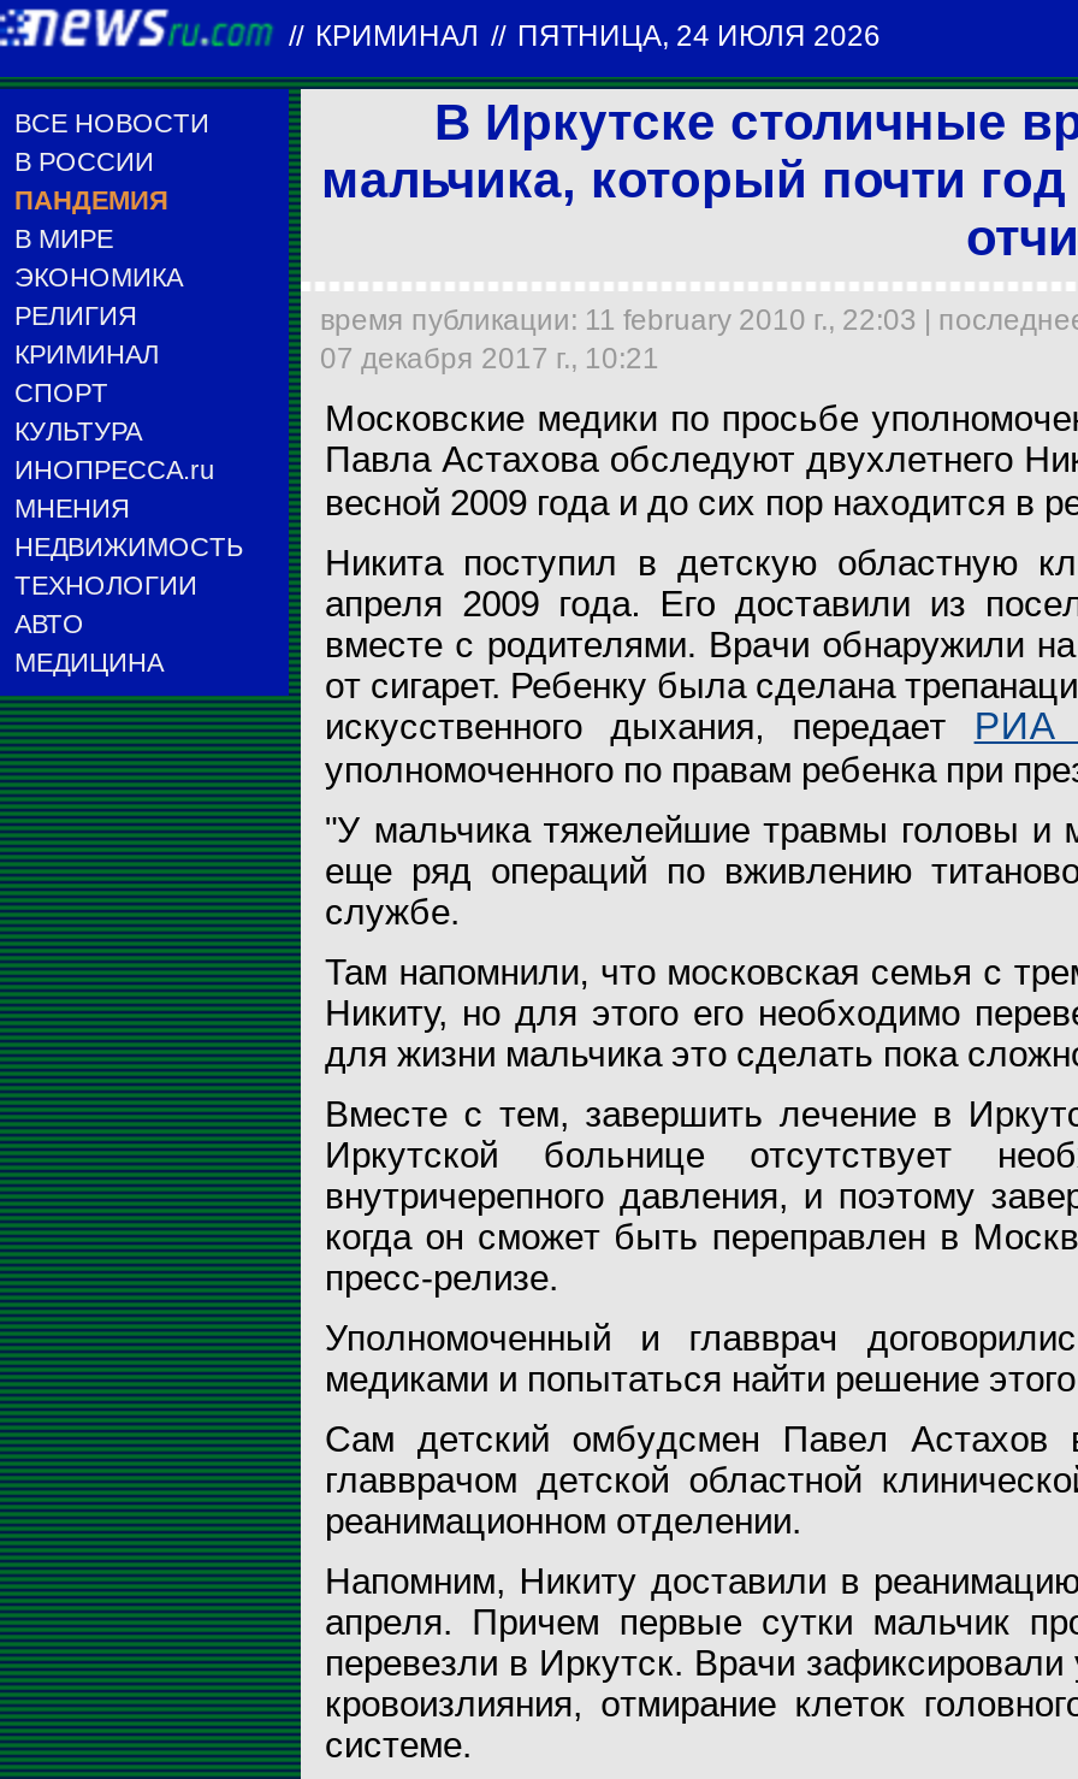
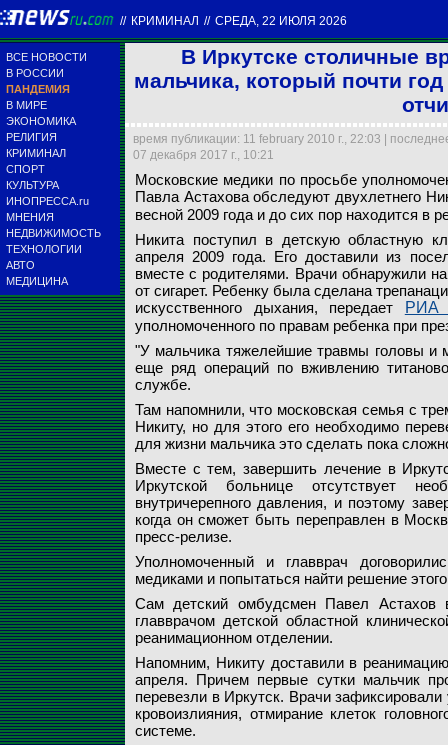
- // КРИМИНАЛ // ПЯТНИЦА, 24 ИЮЛЯ 2026
+ // КРИМИНАЛ // СРЕДА, 22 ИЮЛЯ 2026
